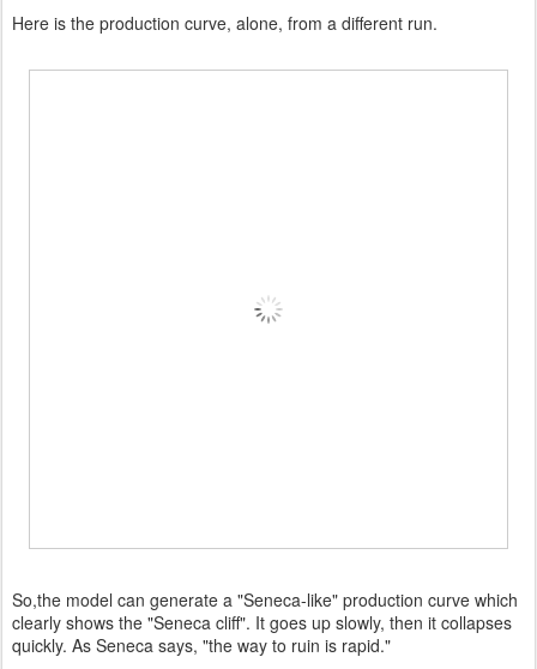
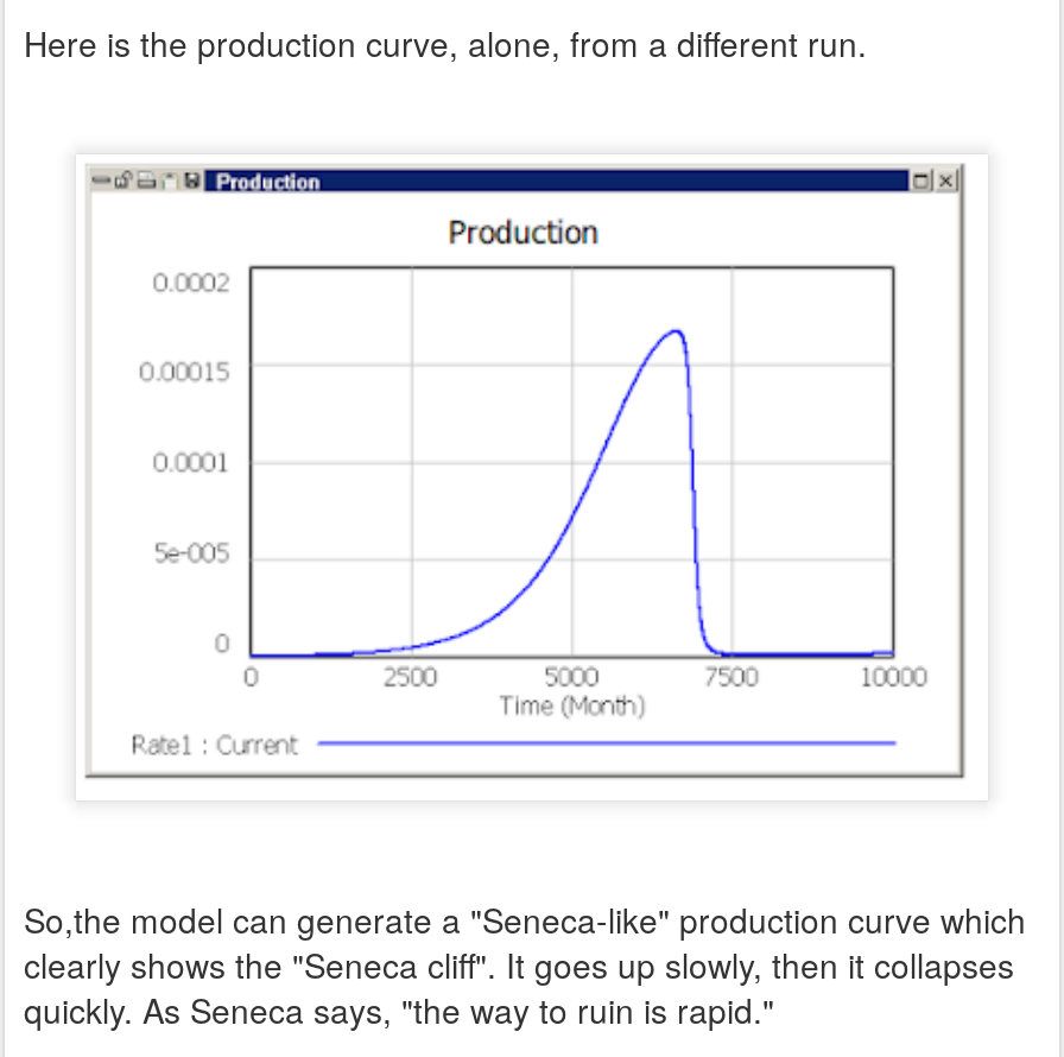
+ [image]
